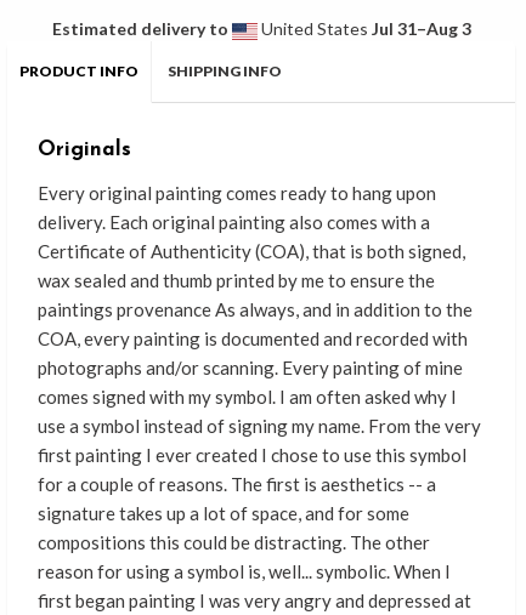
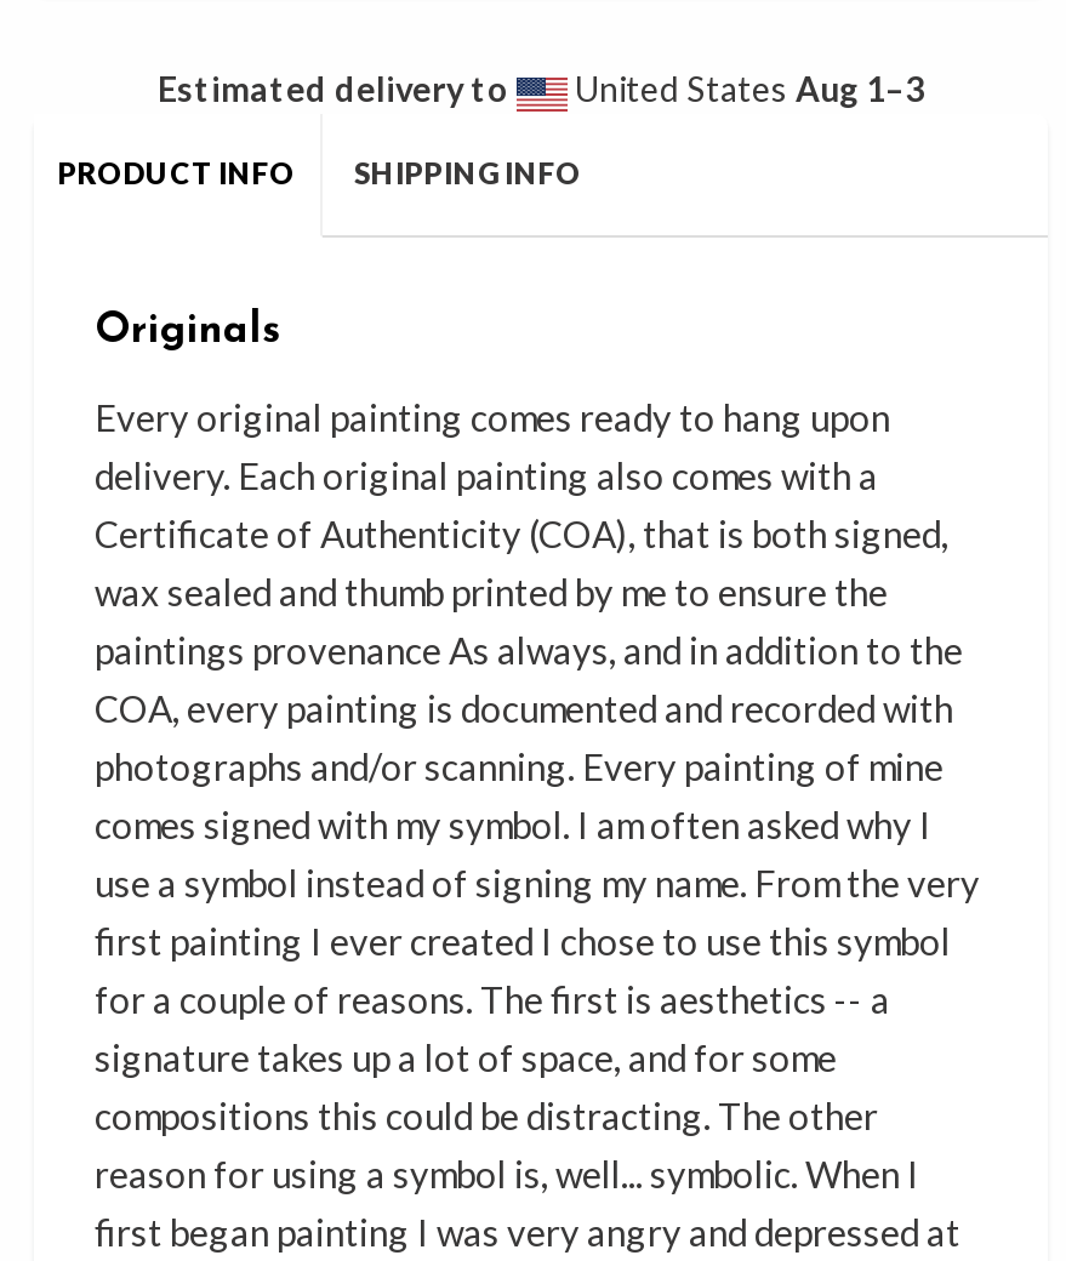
- United States Jul 31–Aug 3
+ United States Aug 1–3
